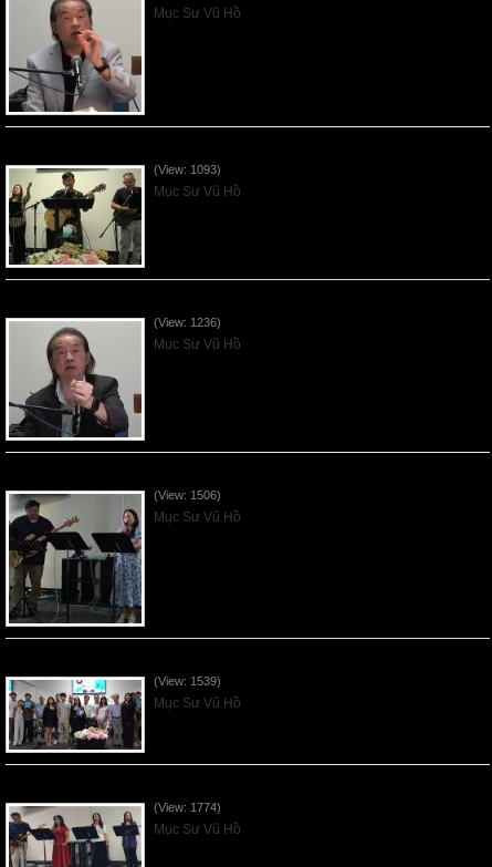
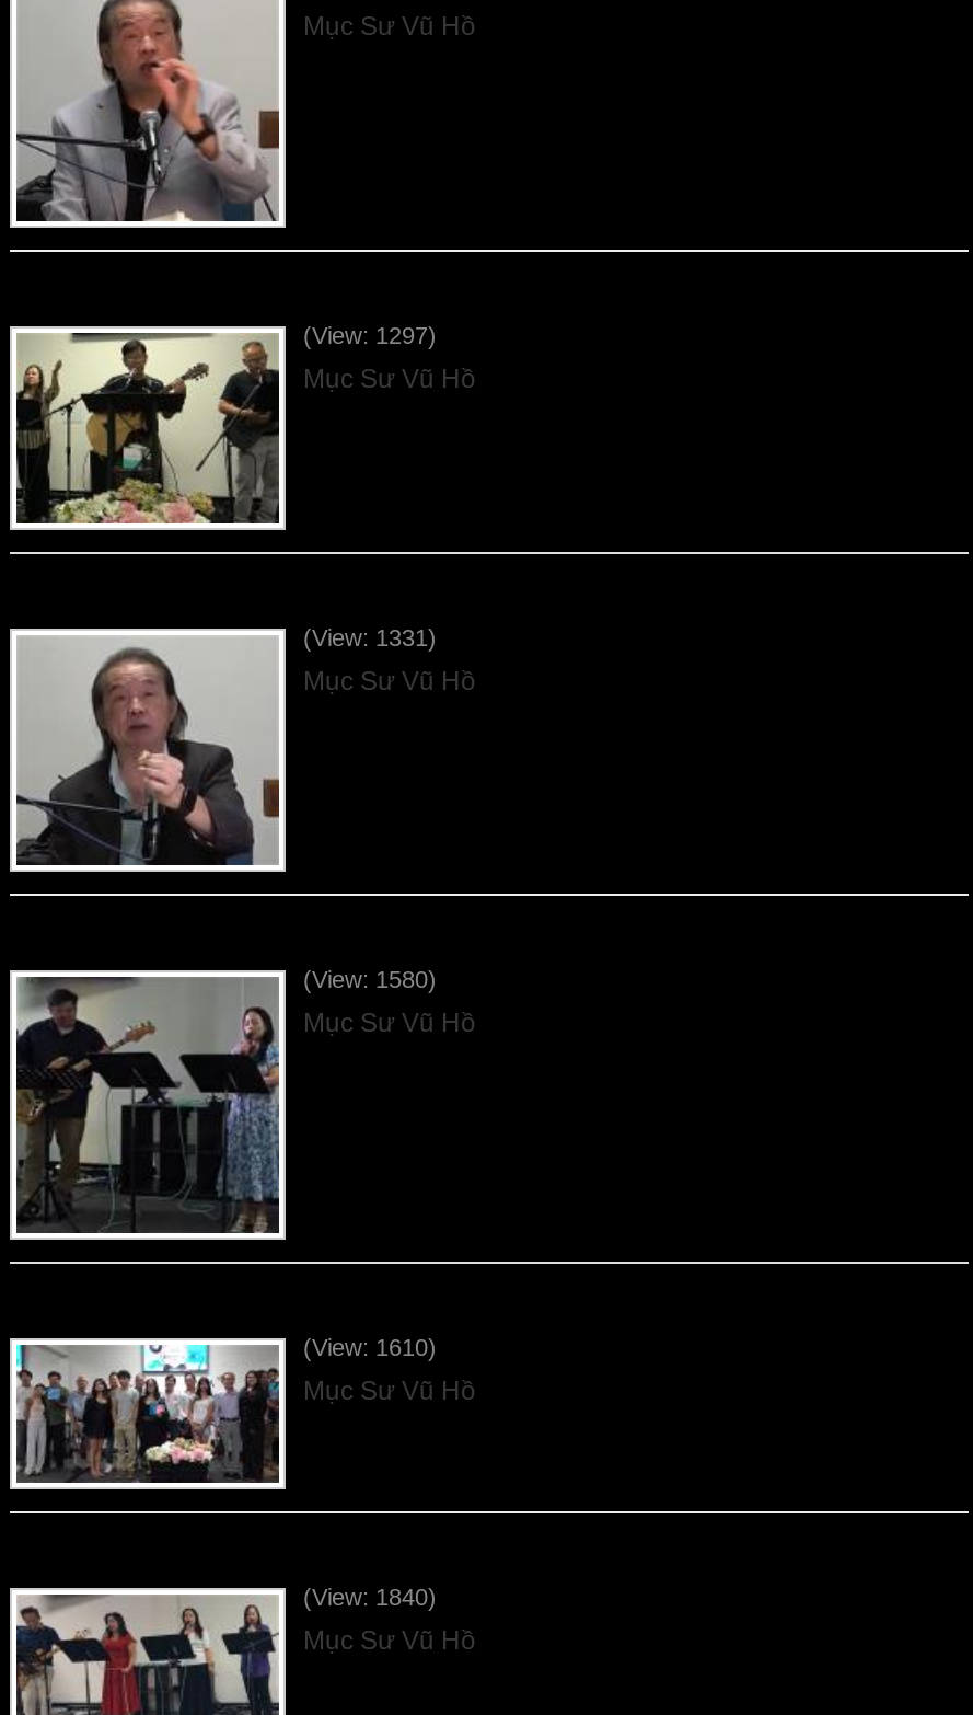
- (View: 1093)
+ (View: 1297)

- (View: 1236)
+ (View: 1331)

- (View: 1506)
+ (View: 1580)

- (View: 1539)
+ (View: 1610)

- (View: 1774)
+ (View: 1840)
